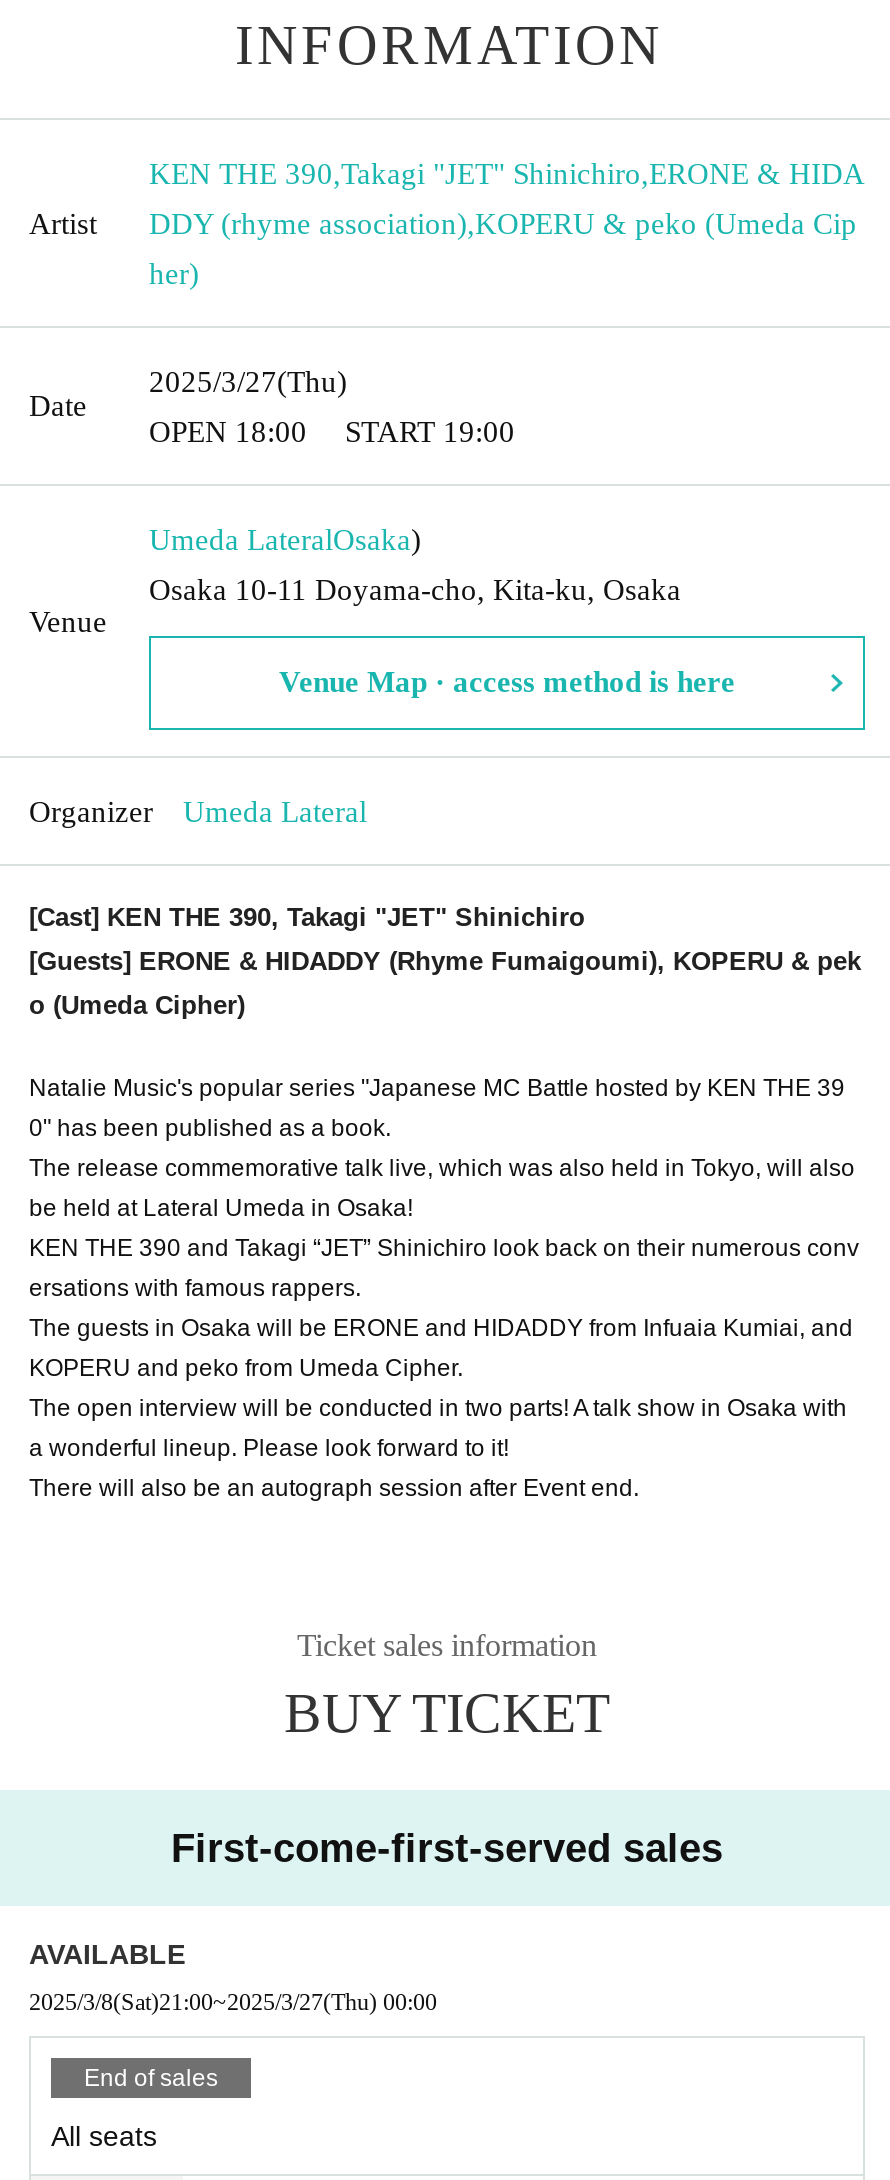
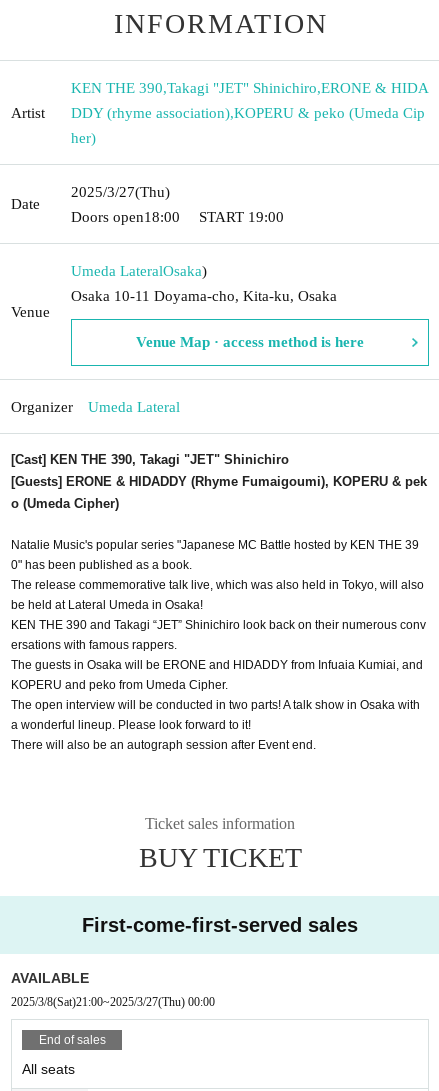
- OPEN 18:00 START 19:00
+ Doors open 18:00 START 19:00
